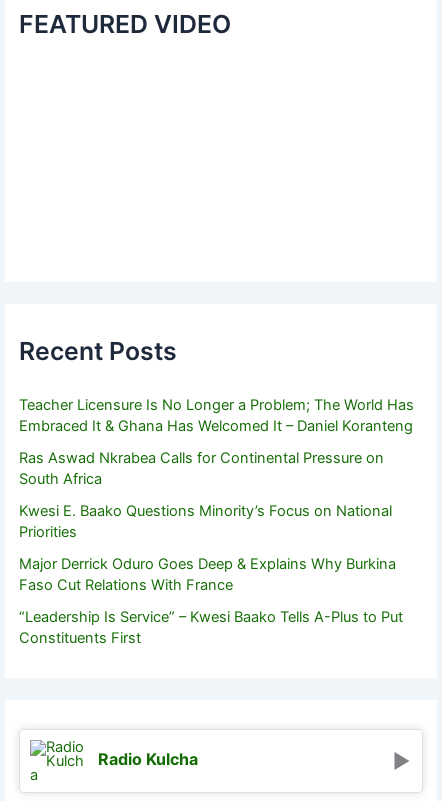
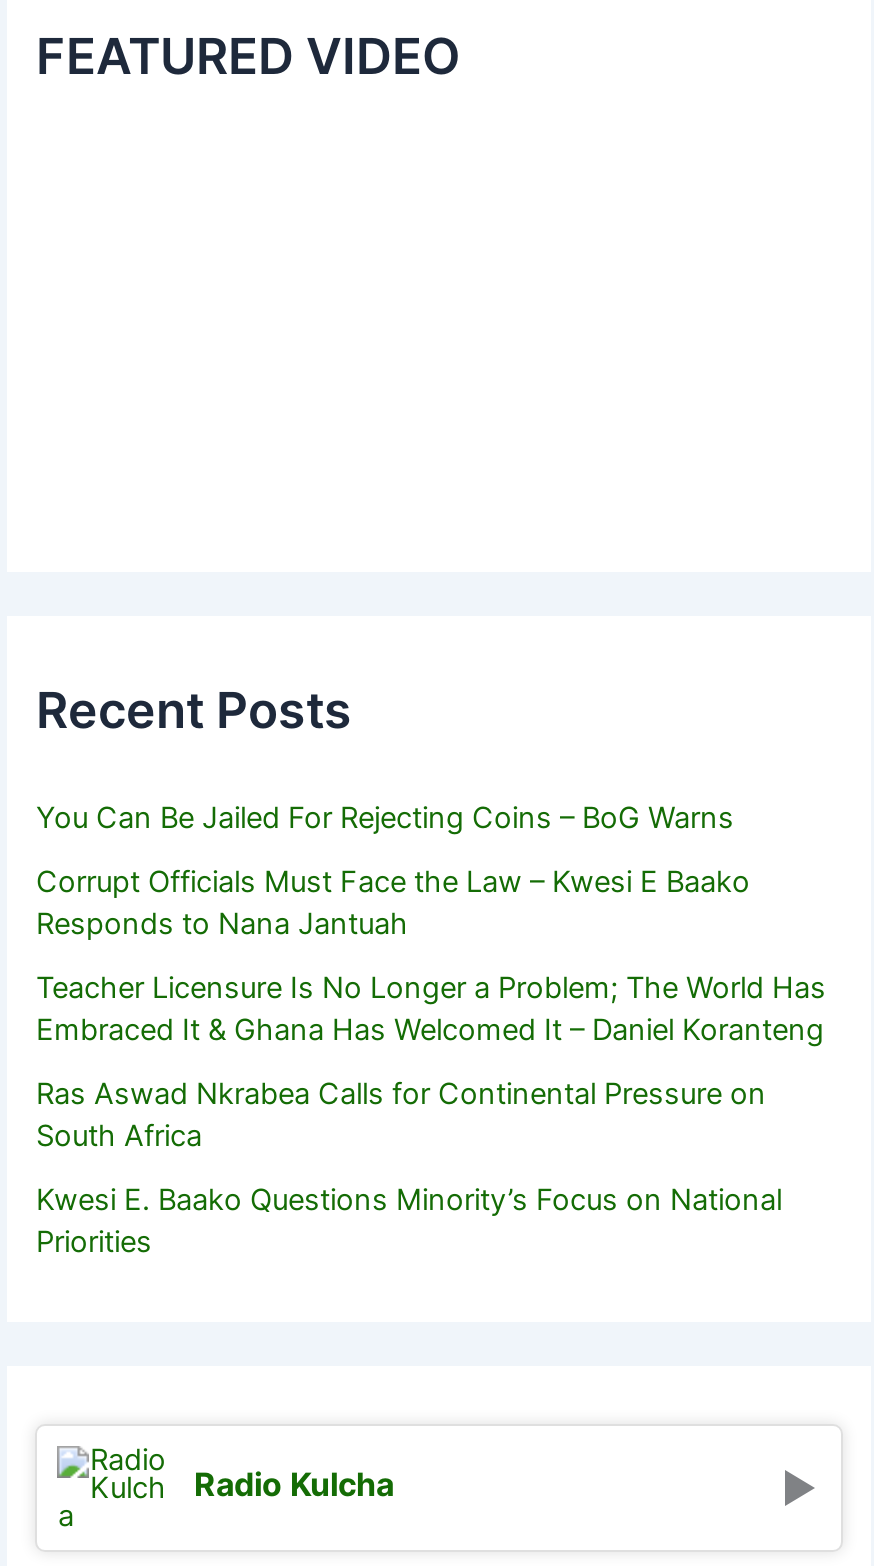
+ You Can Be Jailed For Rejecting Coins – BoG Warns
+ Corrupt Officials Must Face the Law – Kwesi E Baako
+ Responds to Nana Jantuah

moved down: Teacher Licensure Is No Longer a Problem; The World Has | Embraced It & Ghana Has Welcomed It – Daniel Koranteng | Ras Aswad Nkrabea Calls for Continental Pressure on | South Africa | Kwesi E. Baako Questions Minority’s Focus on National | Priorities

- Major Derrick Oduro Goes Deep & Explains Why Burkina
- Faso Cut Relations With France
- “Leadership Is Service” – Kwesi Baako Tells A-Plus to Put
- Constituents First
